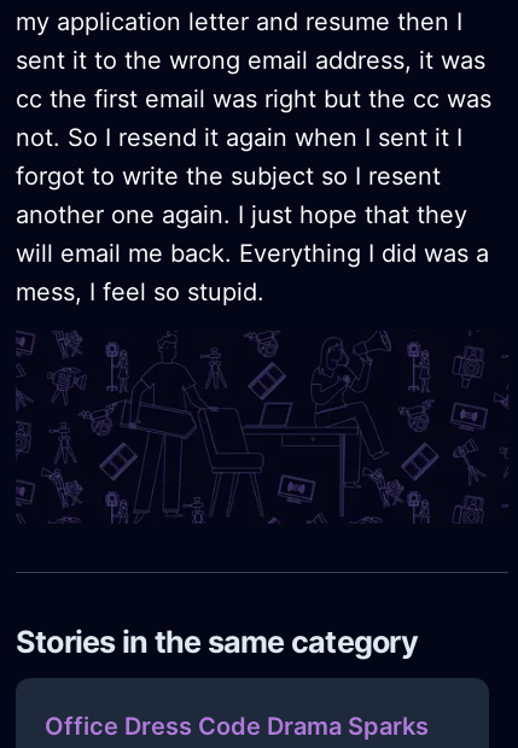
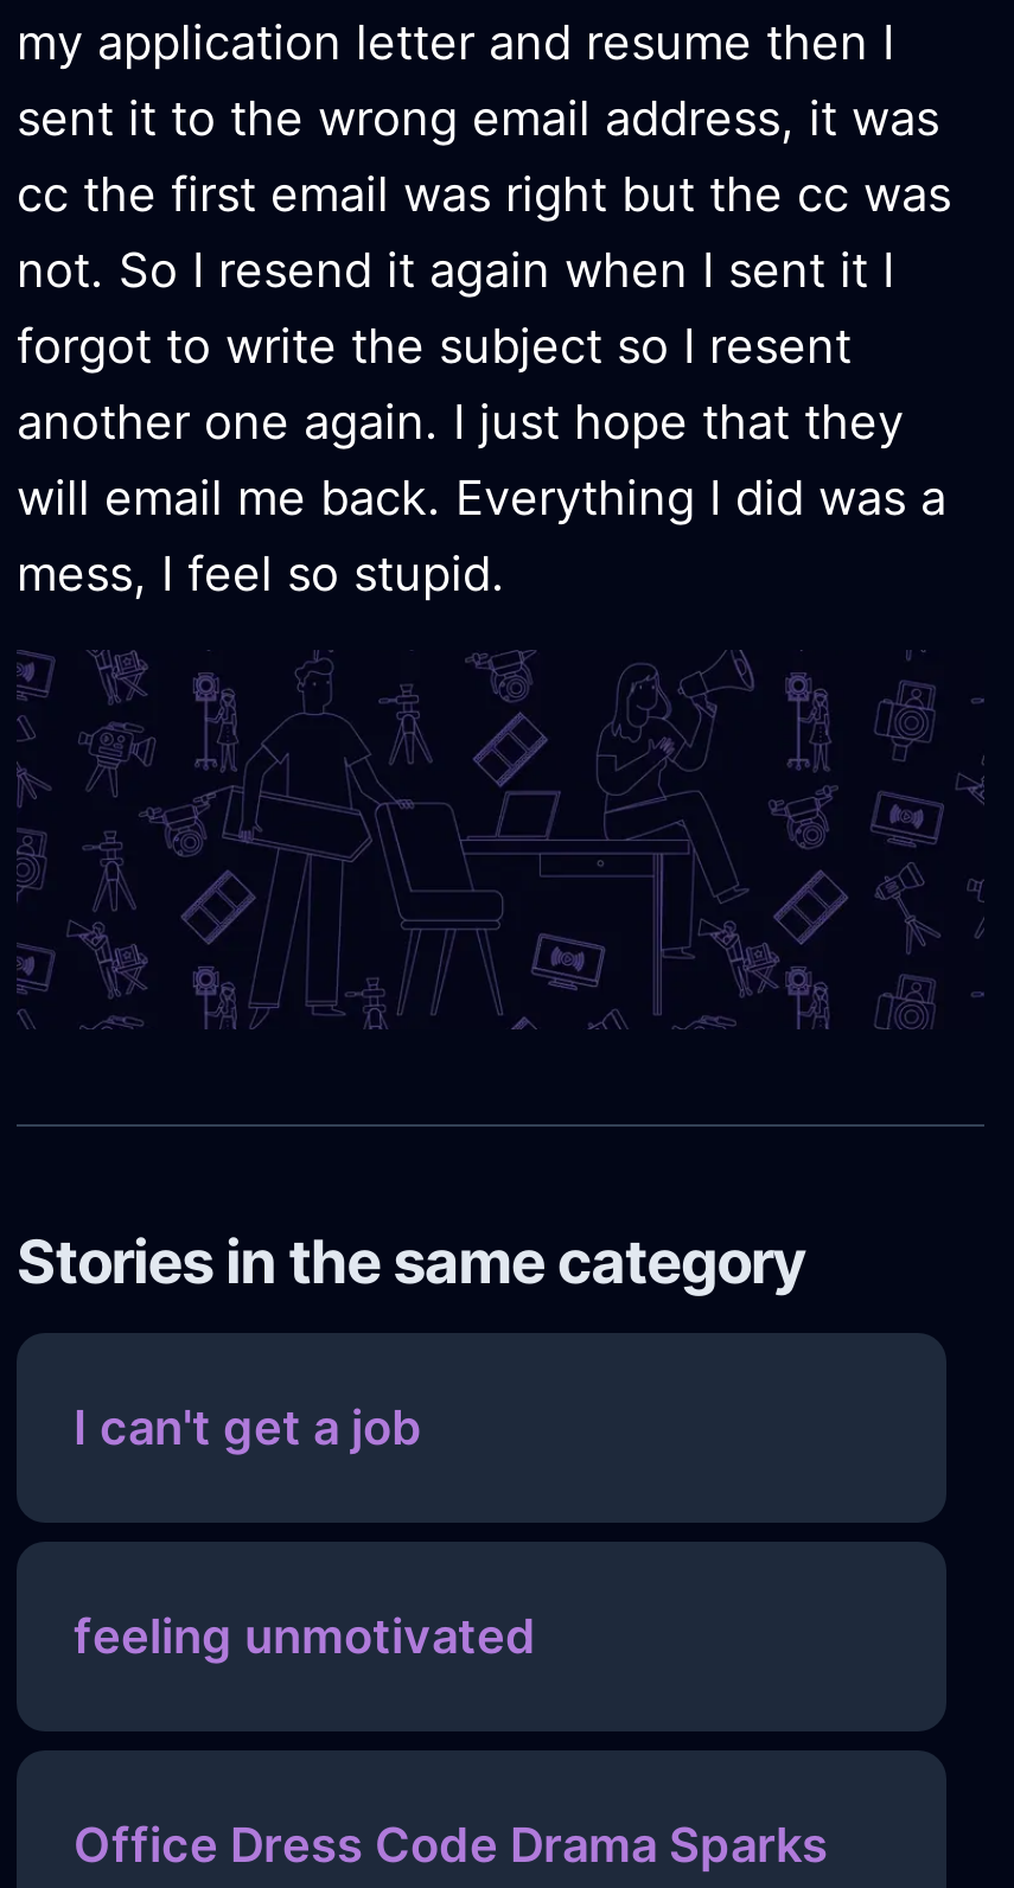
+ I can't get a job

+ feeling unmotivated
